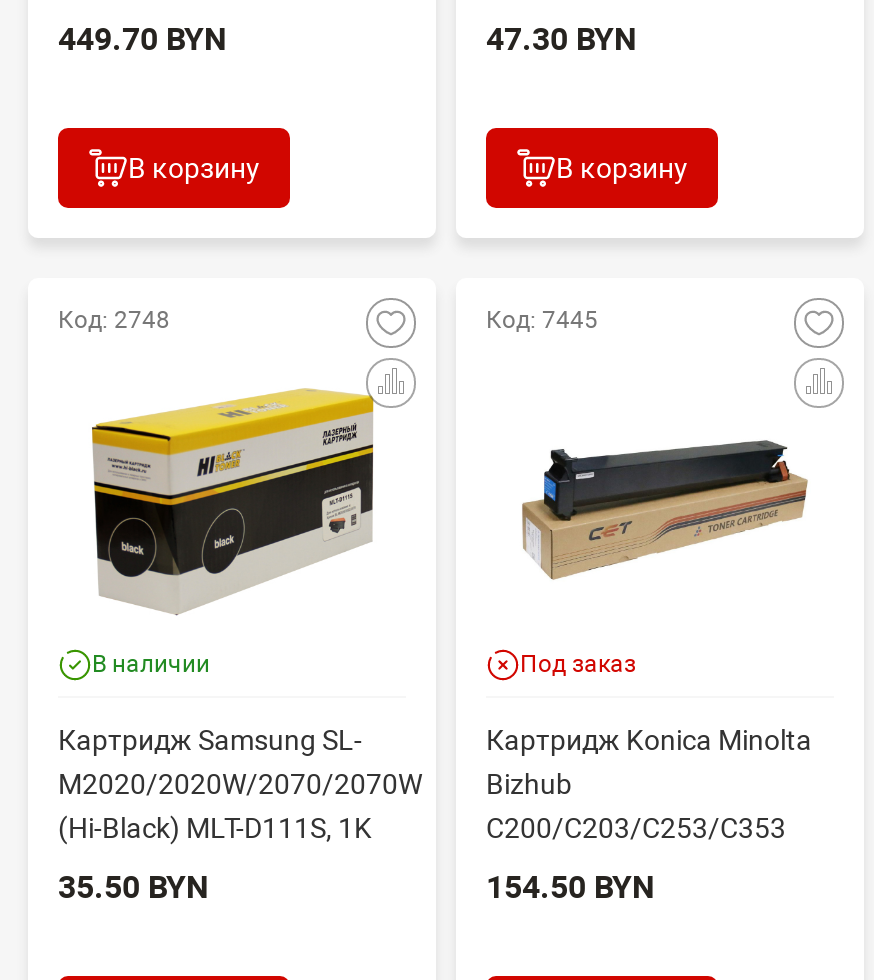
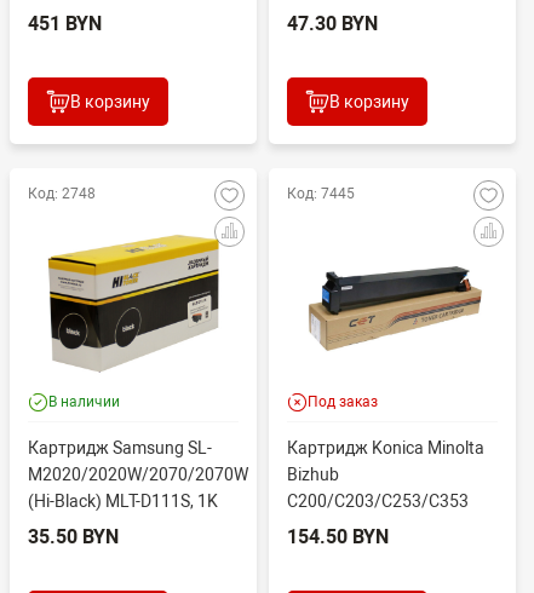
- 449.70 BYN
+ 451 BYN
